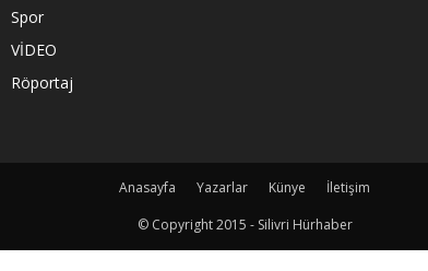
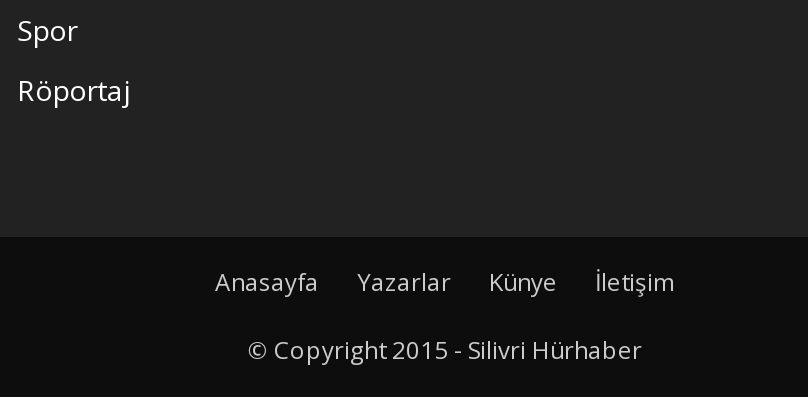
- VİDEO
